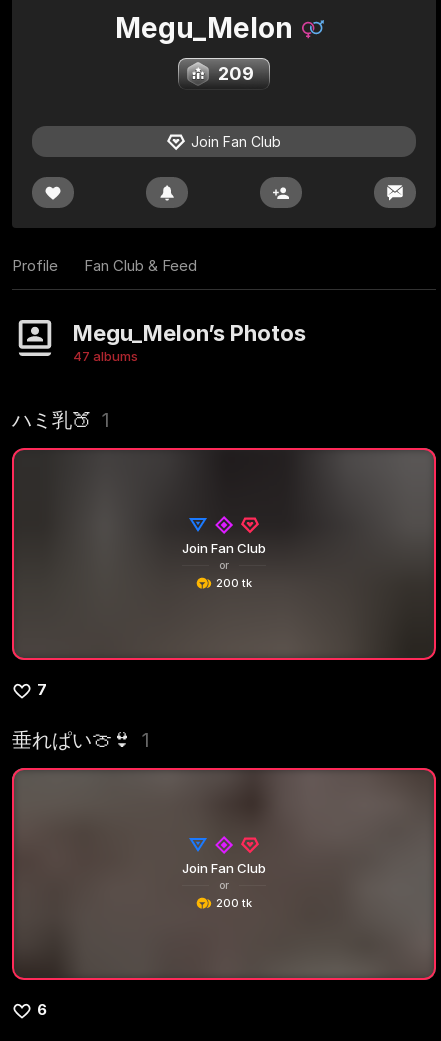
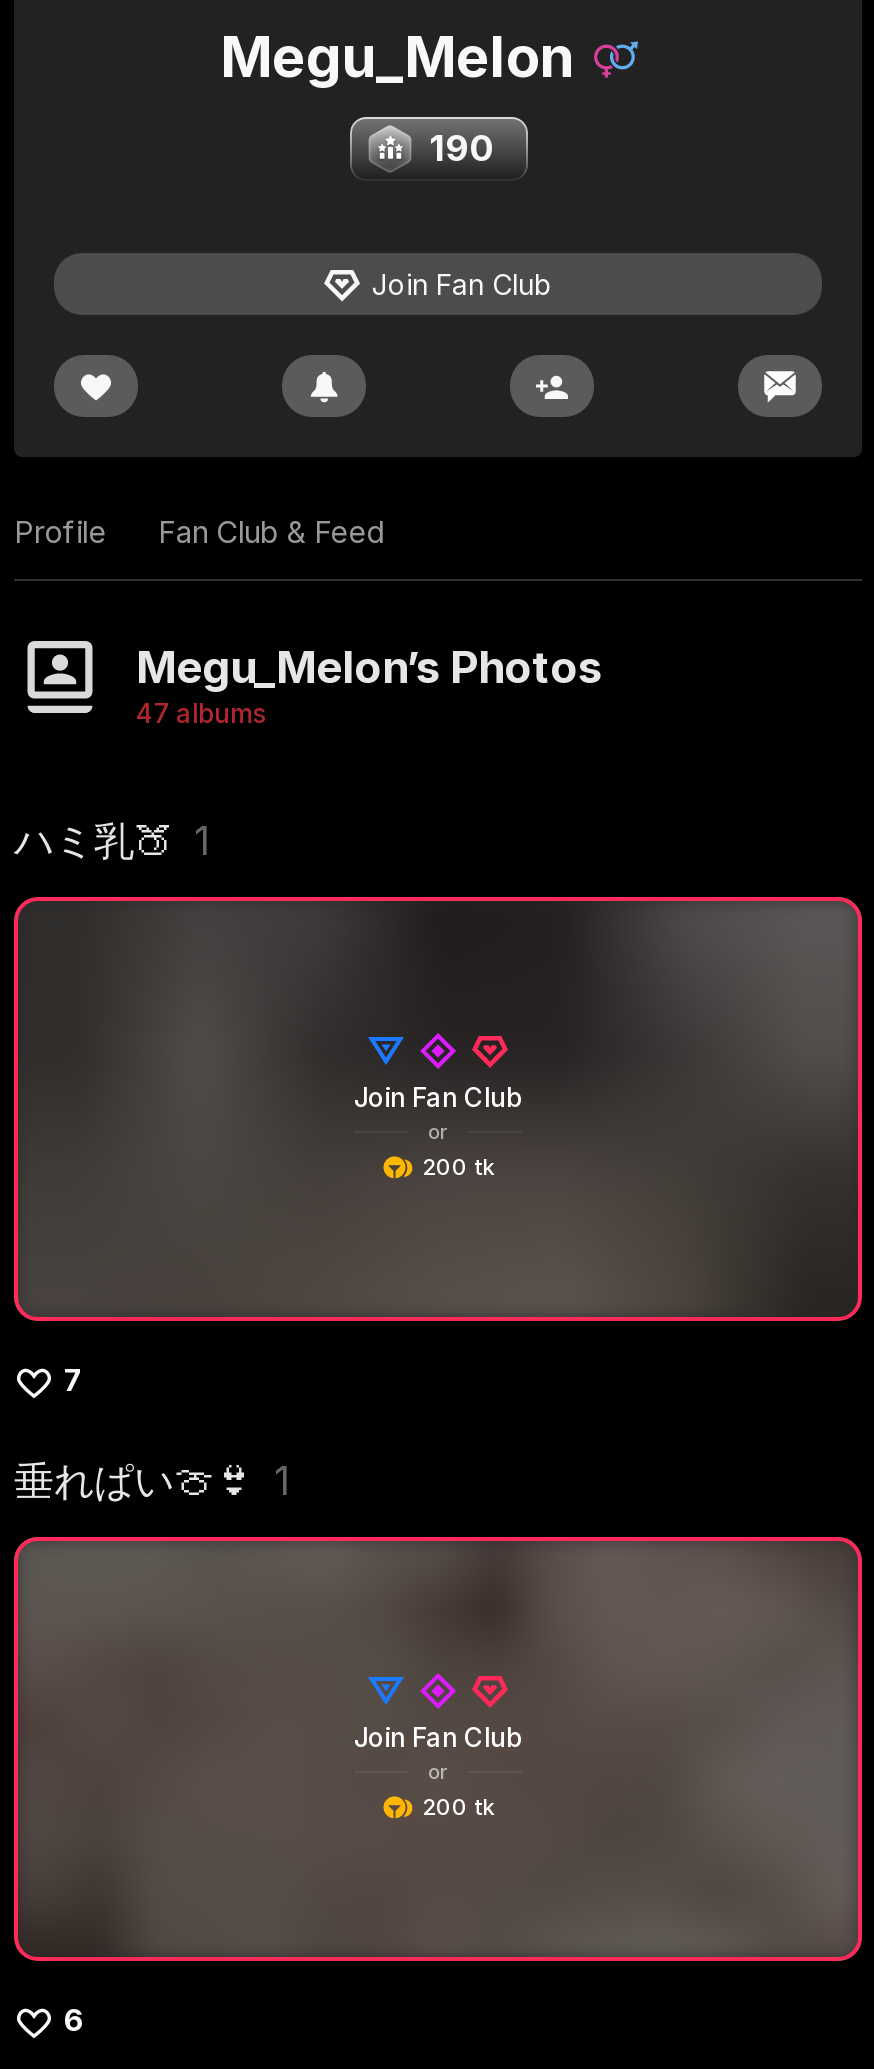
- 209
+ 190
